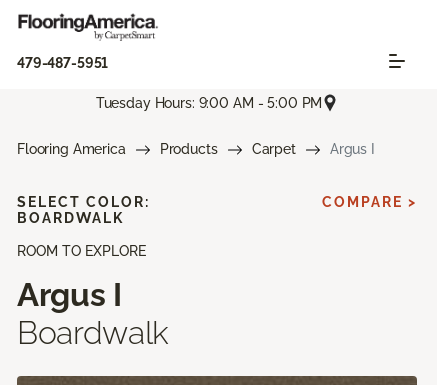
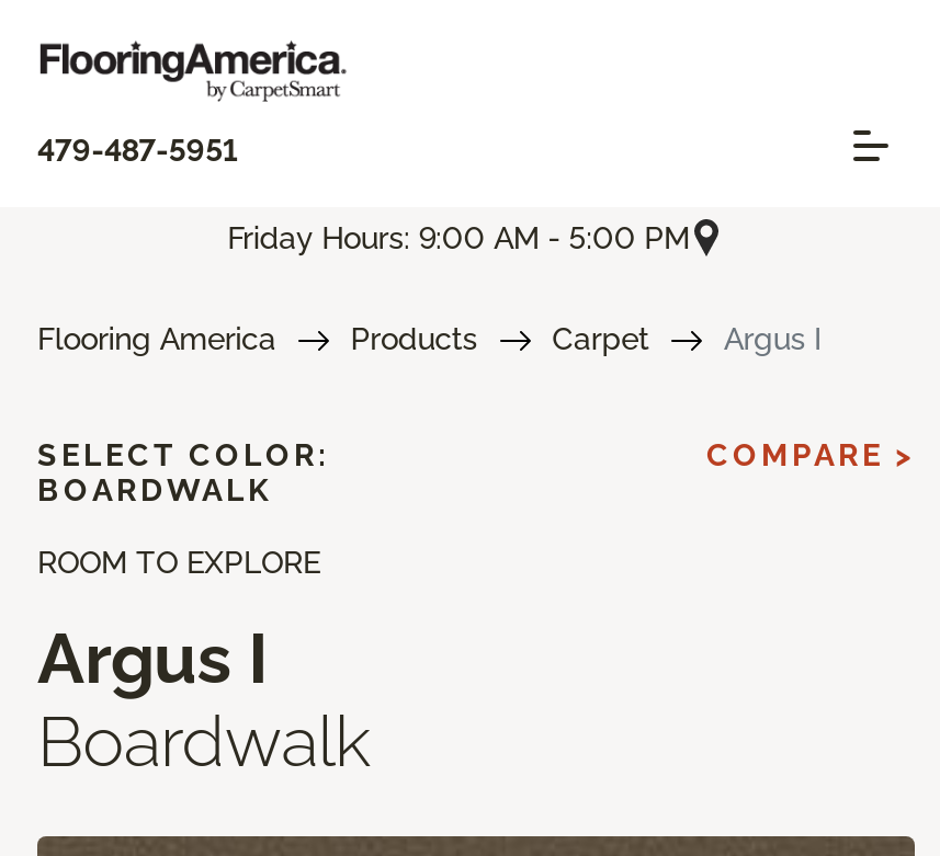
- Tuesday Hours: 9:00 AM - 5:00 PM
+ Friday Hours: 9:00 AM - 5:00 PM
